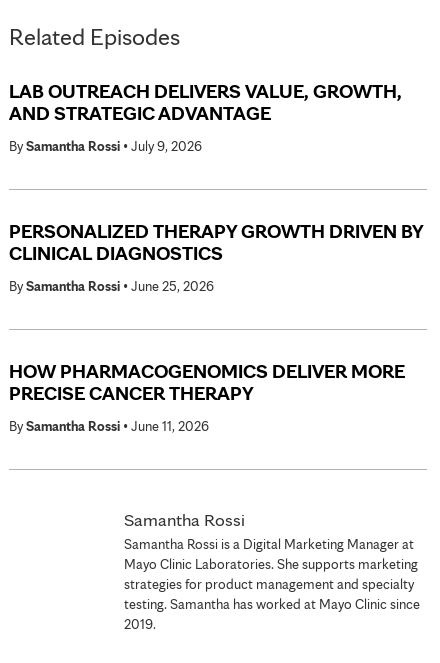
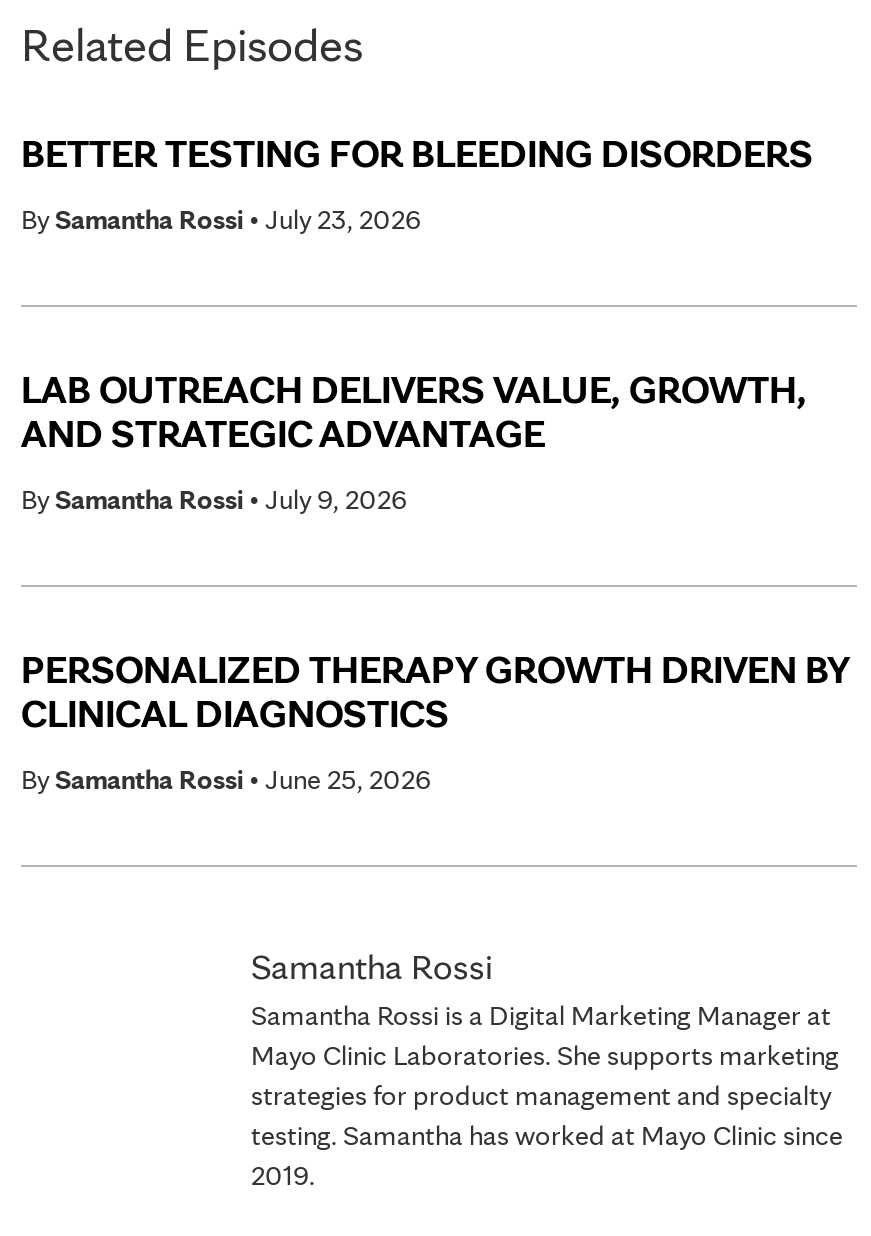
+ BETTER TESTING FOR BLEEDING DISORDERS
+ By Samantha Rossi • July 23, 2026

moved down: LAB OUTREACH DELIVERS VALUE, GROWTH, | AND STRATEGIC ADVANTAGE | By Samantha Rossi • July 9, 2026 | PERSONALIZED THERAPY GROWTH DRIVEN BY | CLINICAL DIAGNOSTICS | By Samantha Rossi • June 25, 2026

- HOW PHARMACOGENOMICS DELIVER MORE
- PRECISE CANCER THERAPY
- By Samantha Rossi • June 11, 2026
